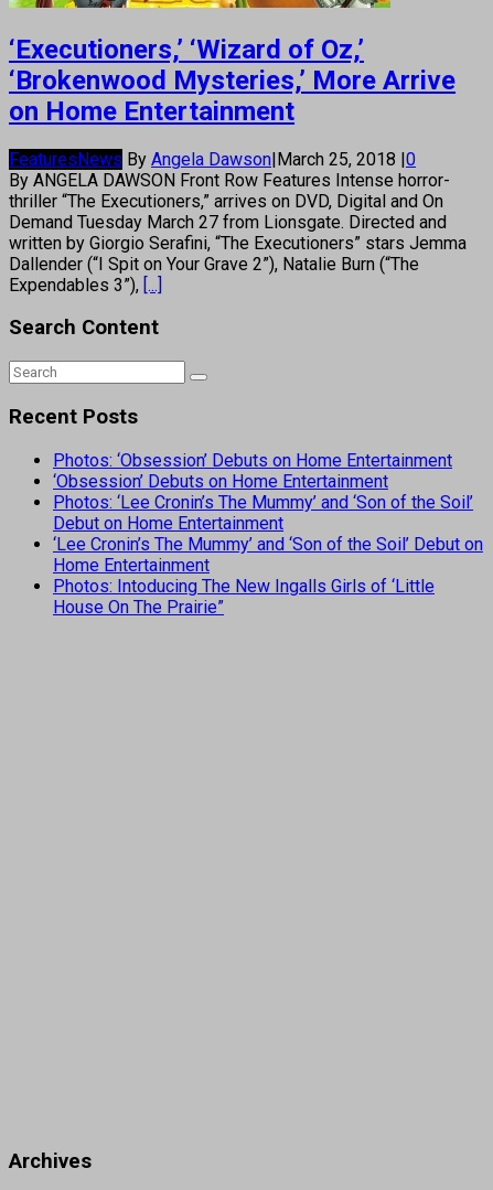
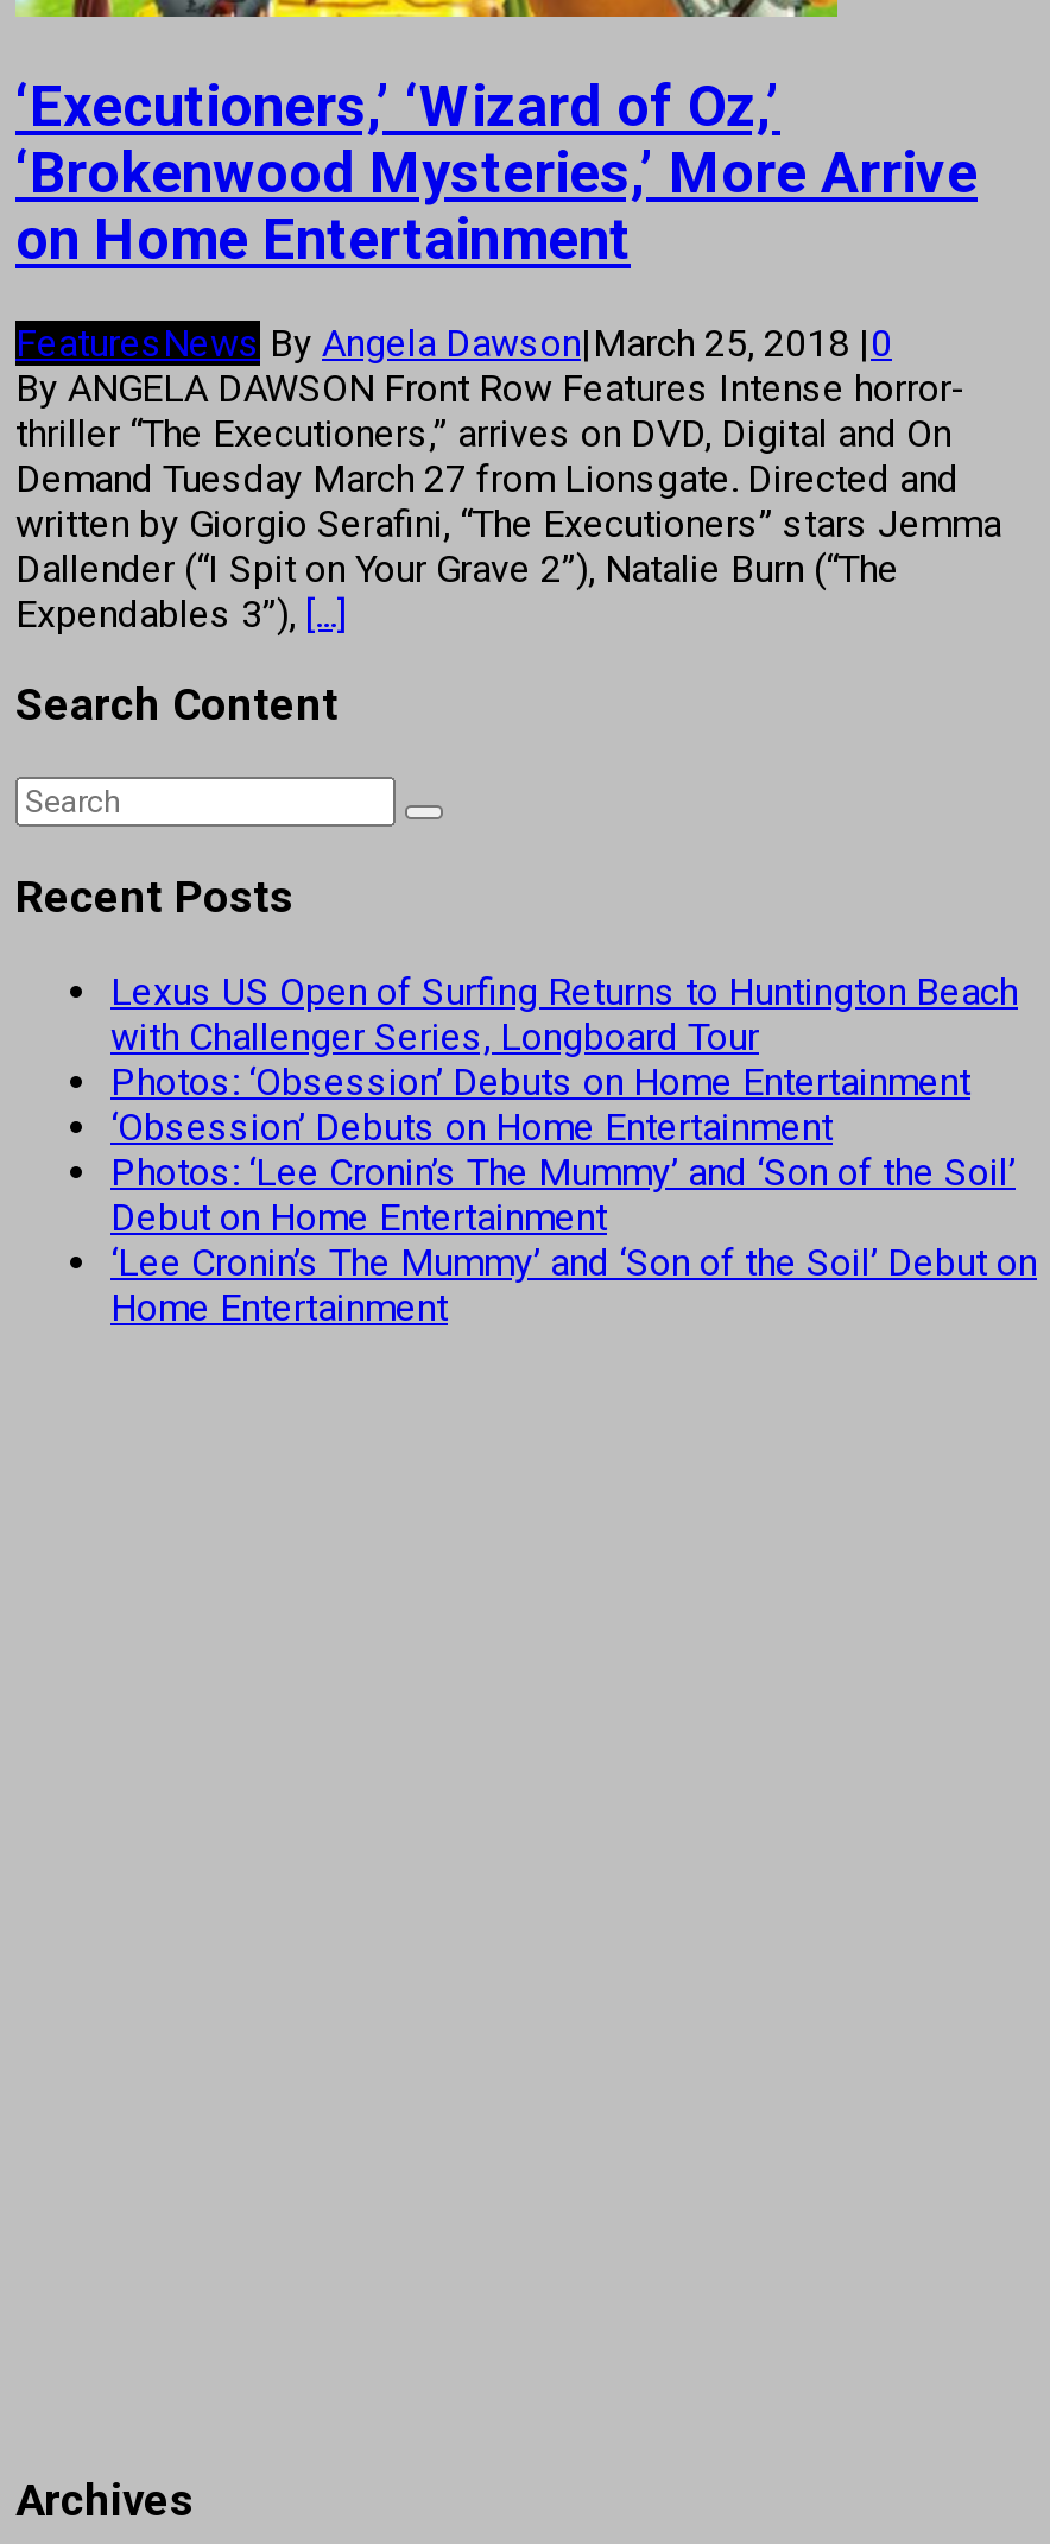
+ Lexus US Open of Surfing Returns to Huntington Beach
+ with Challenger Series, Longboard Tour

moved down: Photos: ‘Obsession’ Debuts on Home Entertainment | ‘Obsession’ Debuts on Home Entertainment | Photos: ‘Lee Cronin’s The Mummy’ and ‘Son of the Soil’ | Debut on Home Entertainment | ‘Lee Cronin’s The Mummy’ and ‘Son of the Soil’ Debut on | Home Entertainment

- Photos: Intoducing The New Ingalls Girls of ‘Little
- House On The Prairie”
